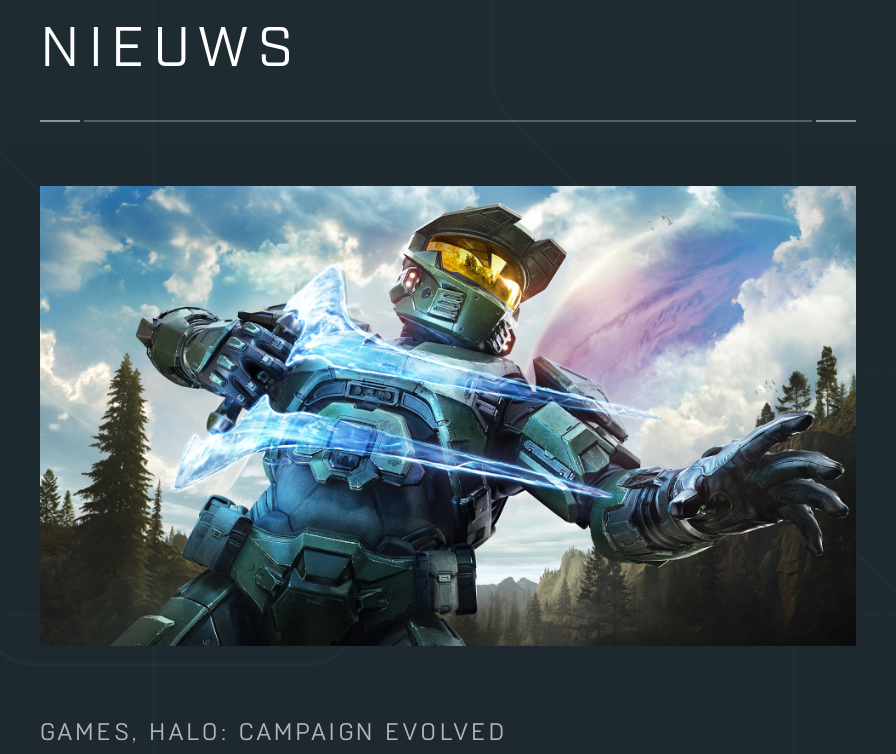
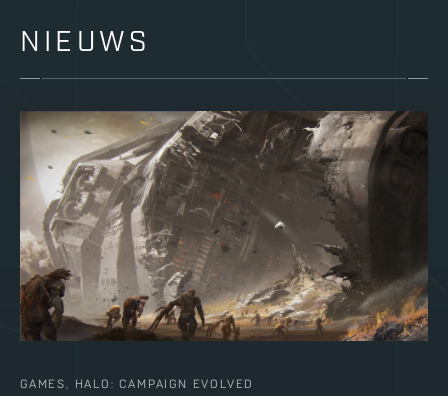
- [image]
+ [image]
